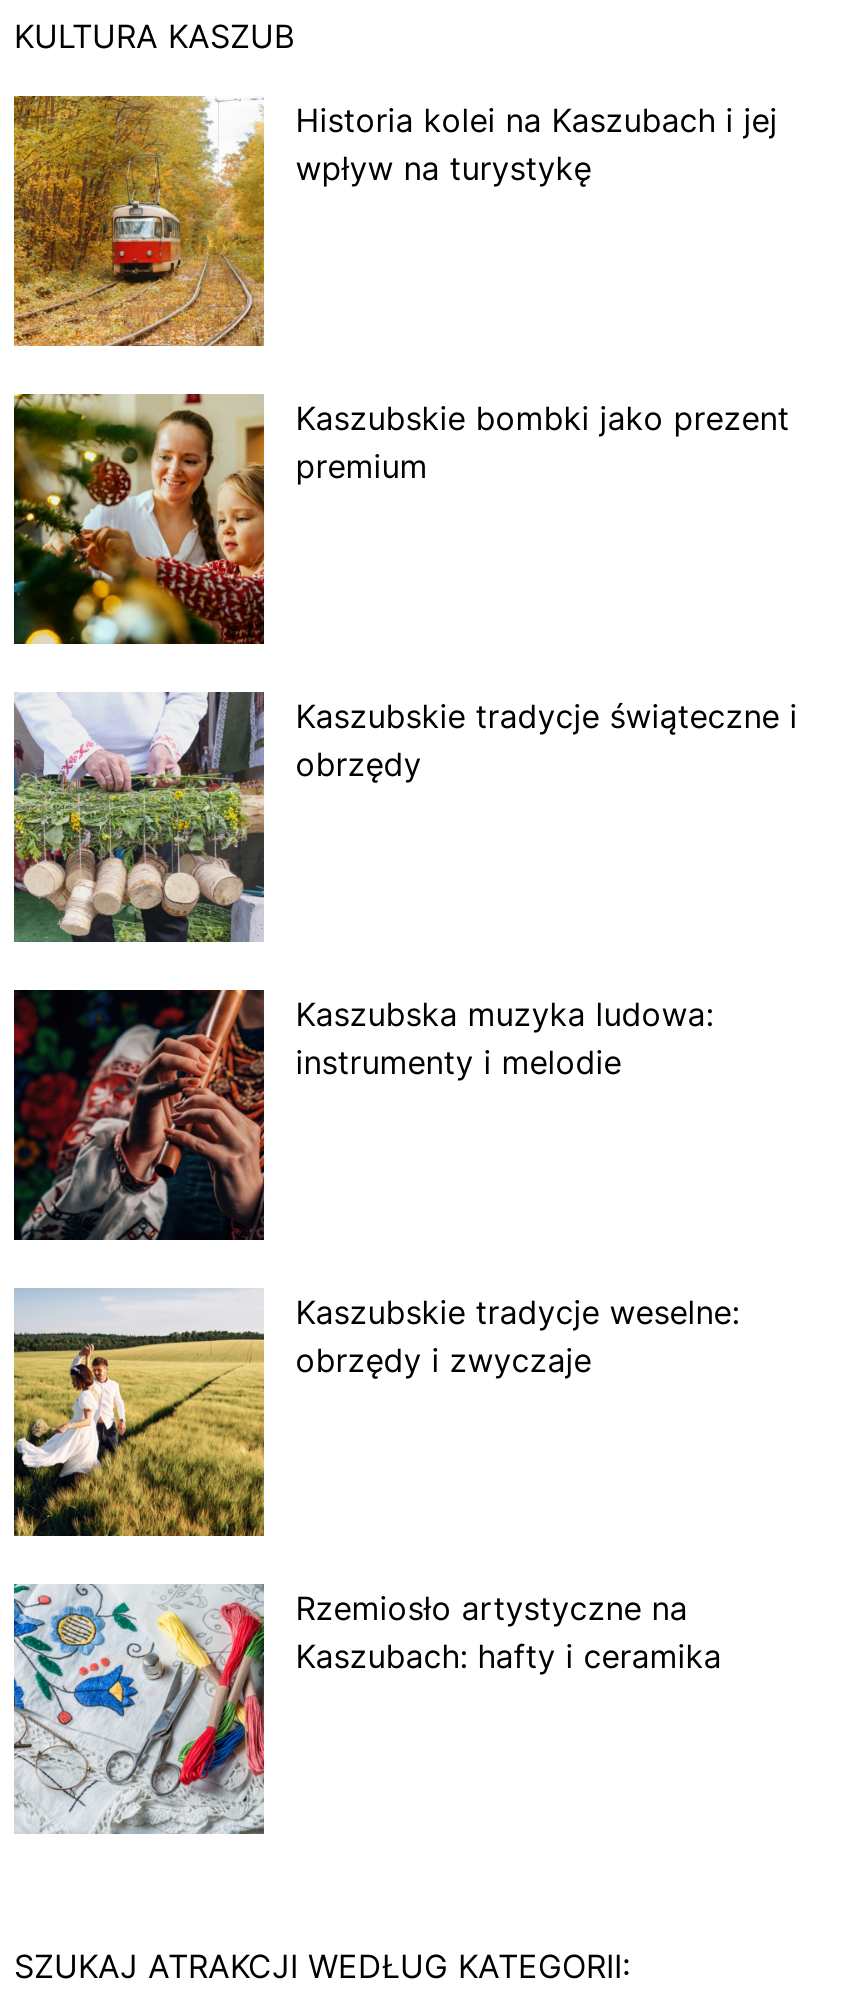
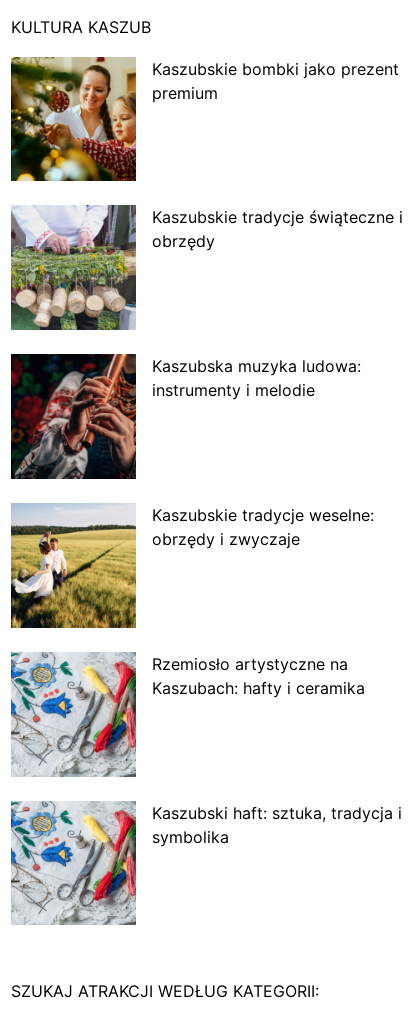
- [image]
- Historia kolei na Kaszubach i jej
- wpływ na turystykę

moved up: [image] | Kaszubskie bombki jako prezent | premium | ... | Rzemiosło artystyczne na | Kaszubach: hafty i ceramika

moved up: [image]

+ Kaszubski haft: sztuka, tradycja i
+ symbolika
